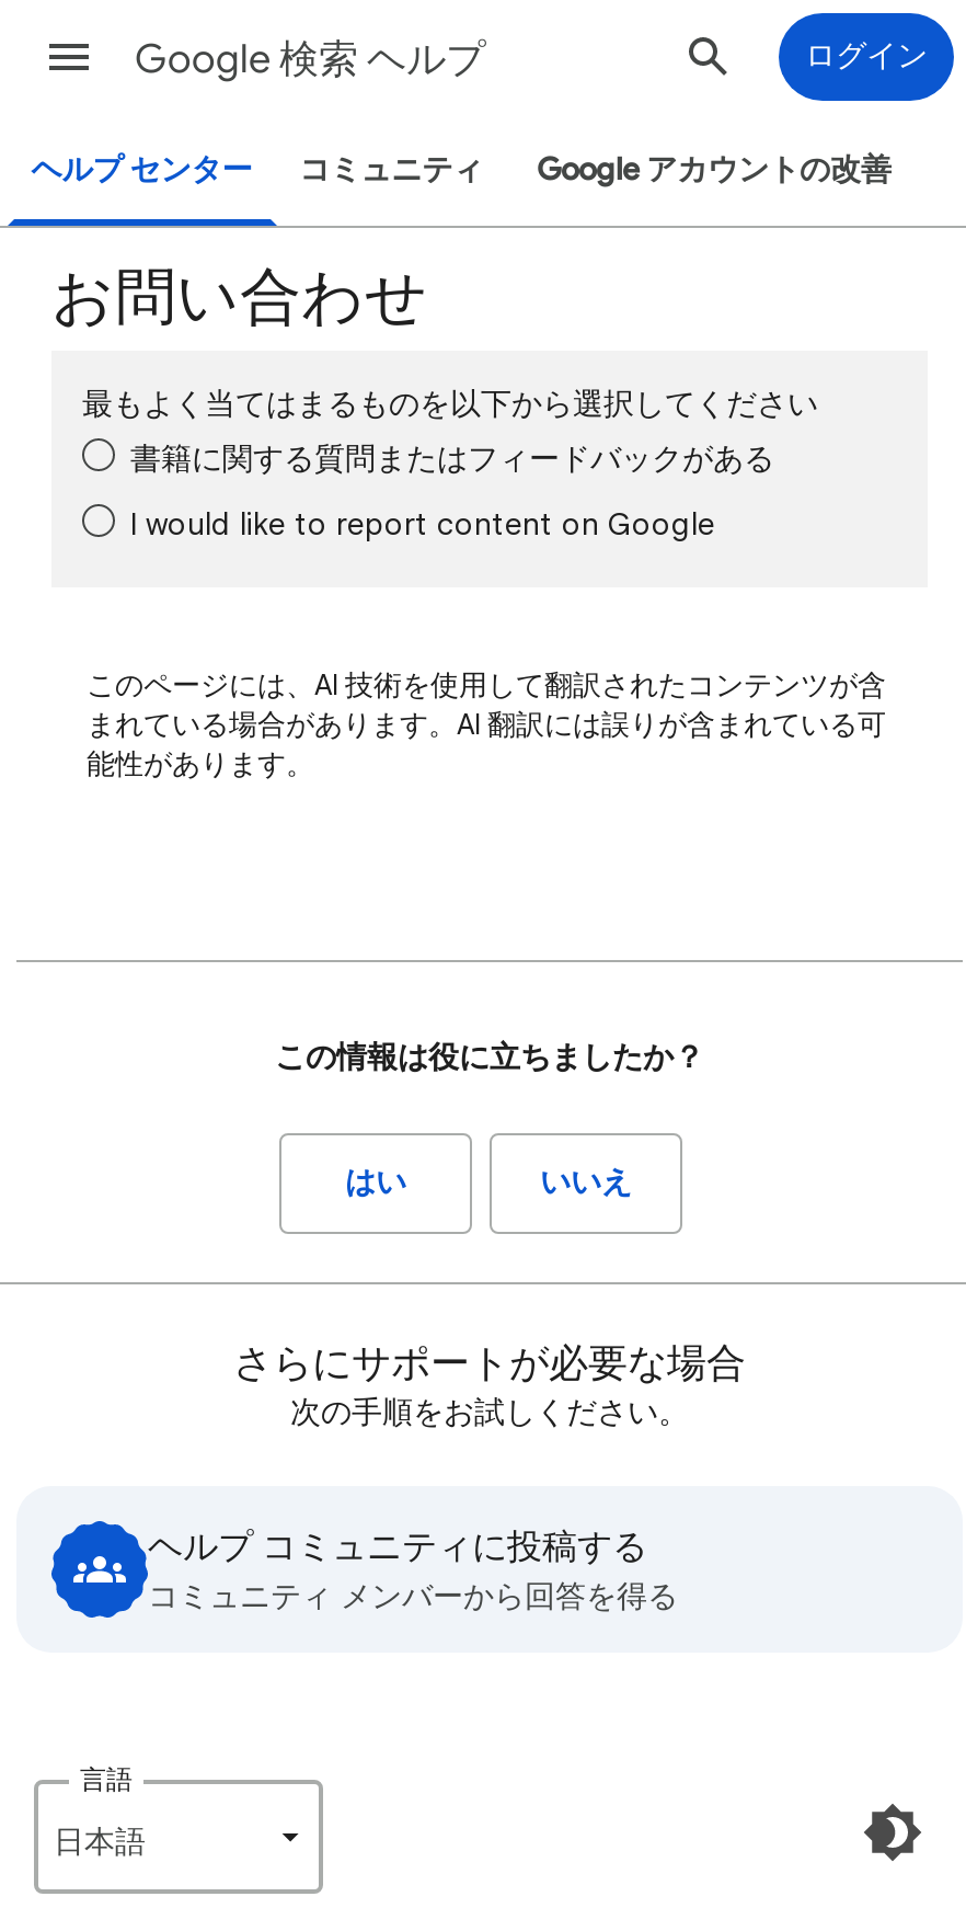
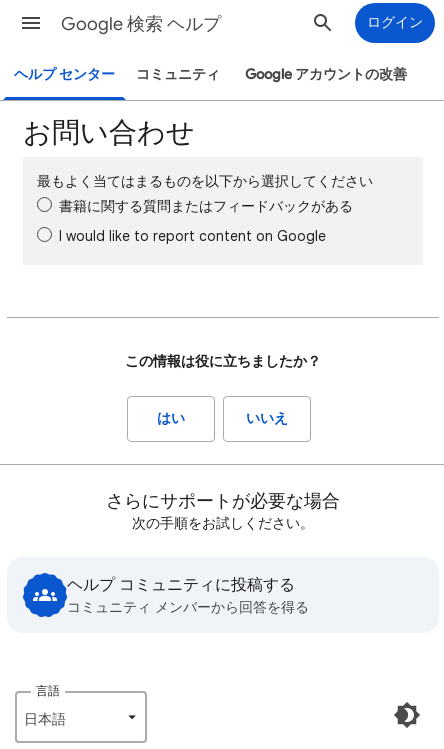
- このページには、AI 技術を使用して翻訳されたコンテンツが含
- まれている場合があります。AI 翻訳には誤りが含まれている可
- 能性があります。
